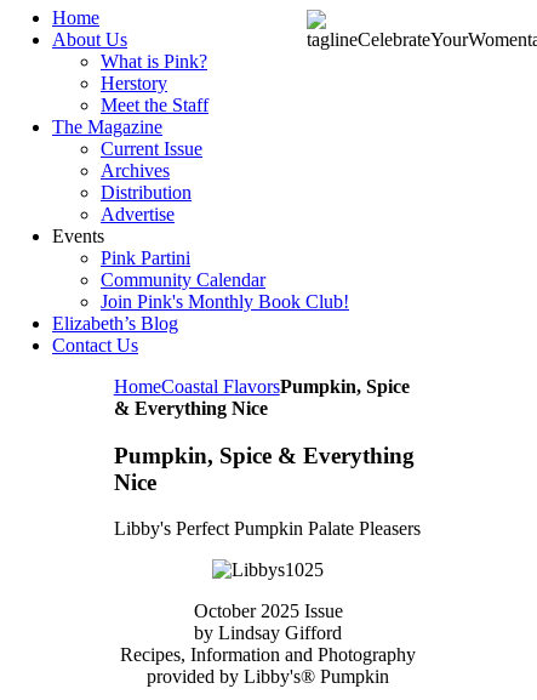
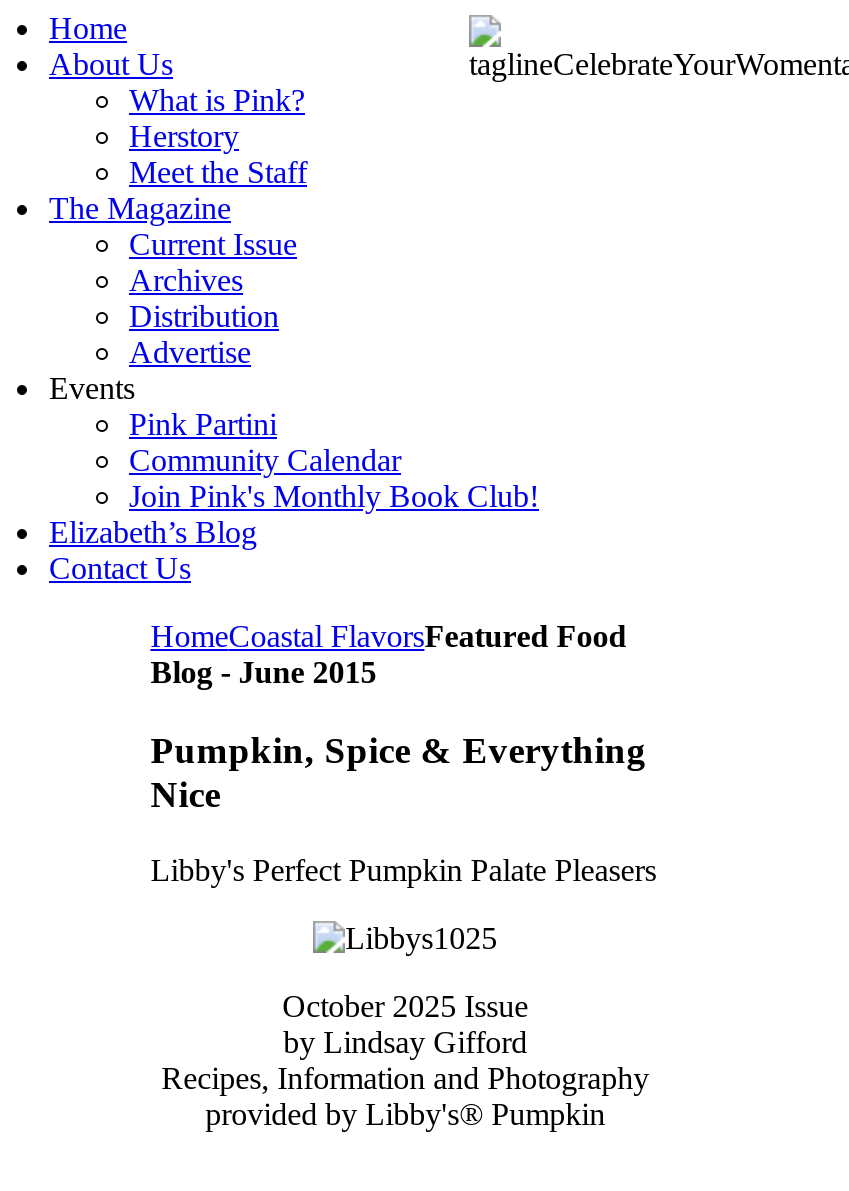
- HomeCoastal FlavorsPumpkin, Spice
- & Everything Nice
+ HomeCoastal FlavorsFeatured Food
+ Blog - June 2015
